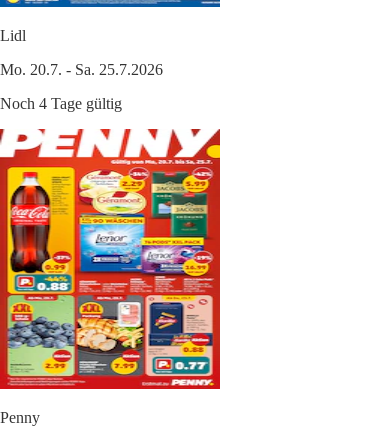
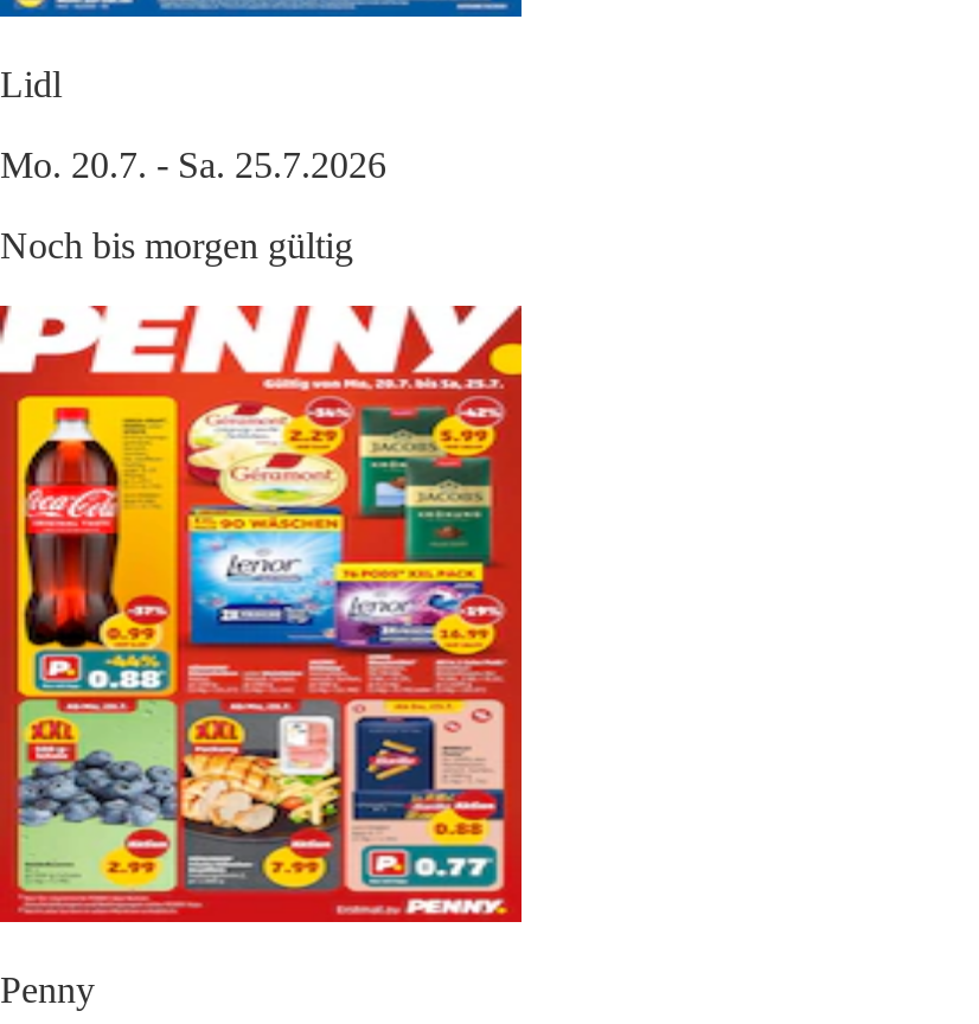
- Noch 4 Tage gültig
+ Noch bis morgen gültig
